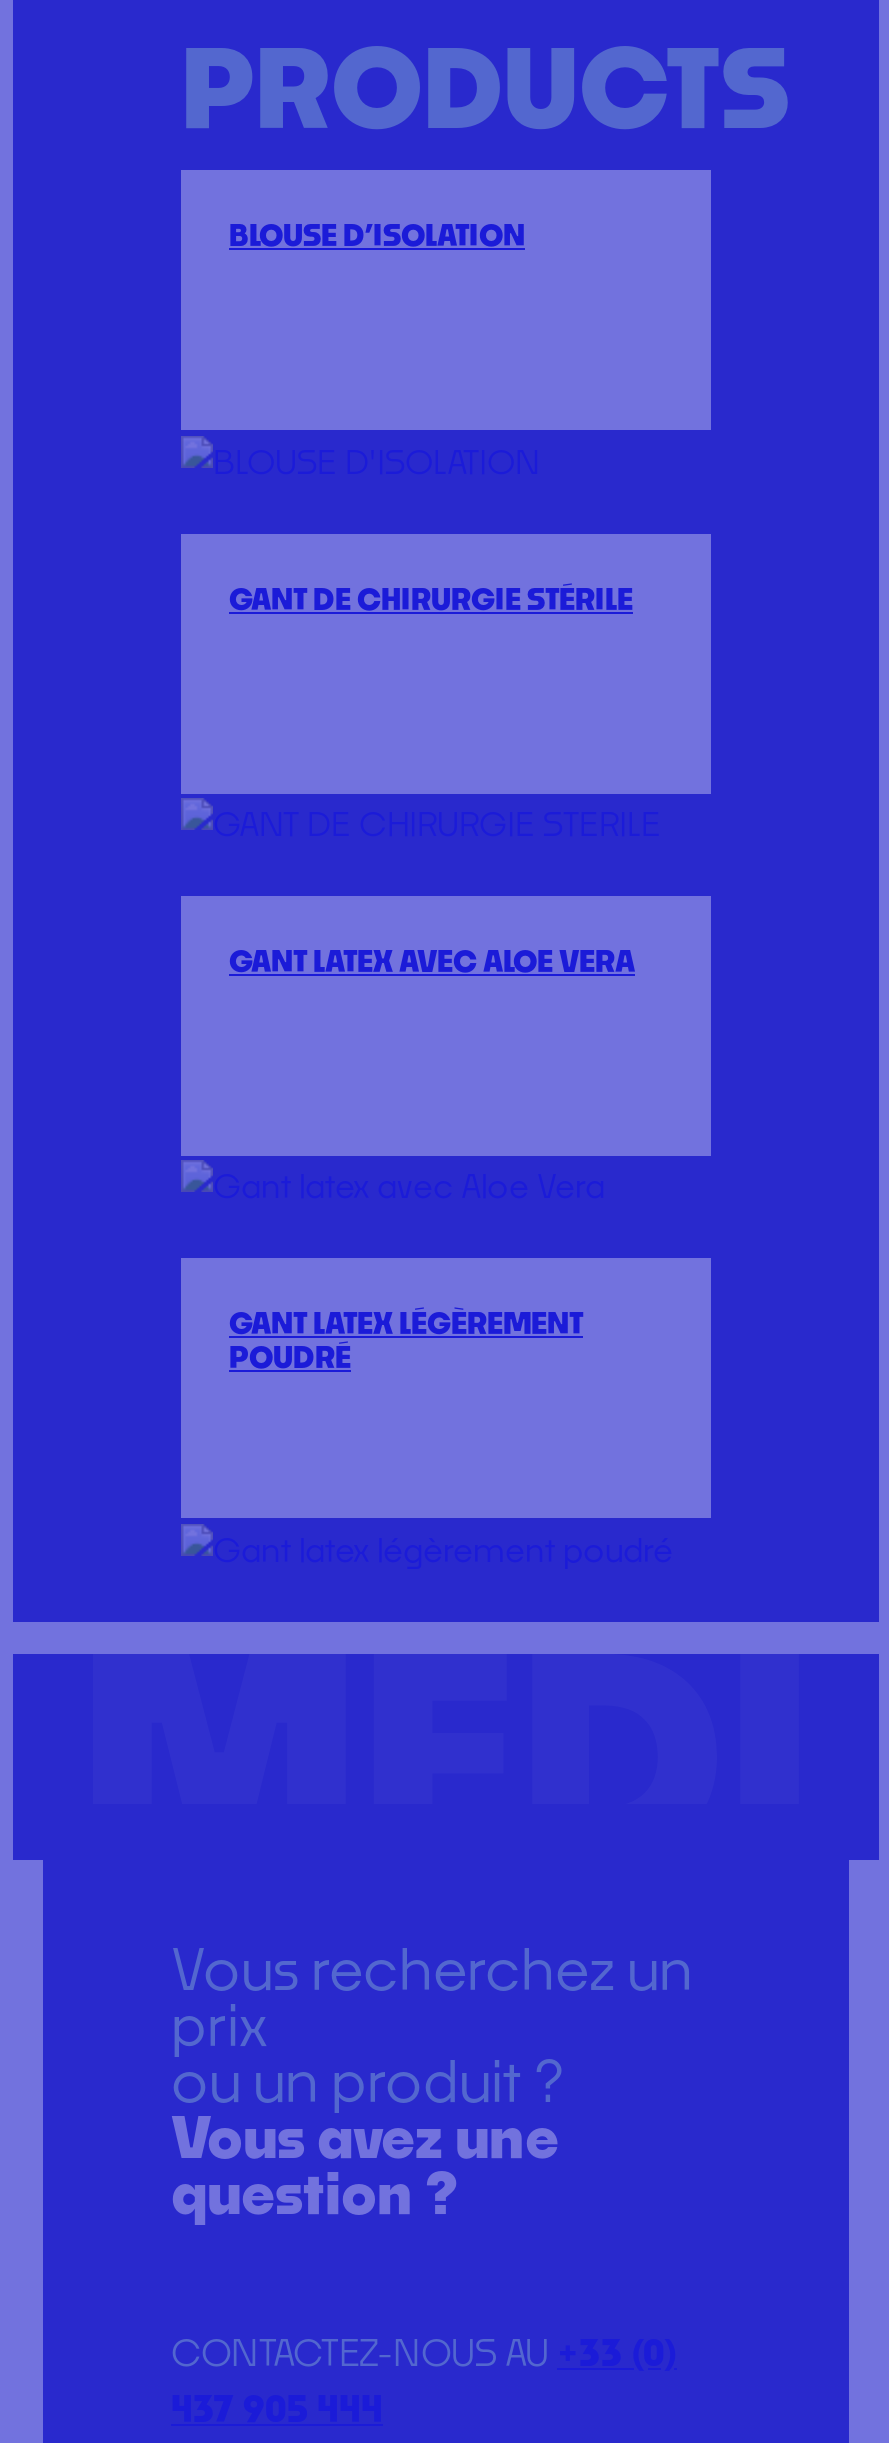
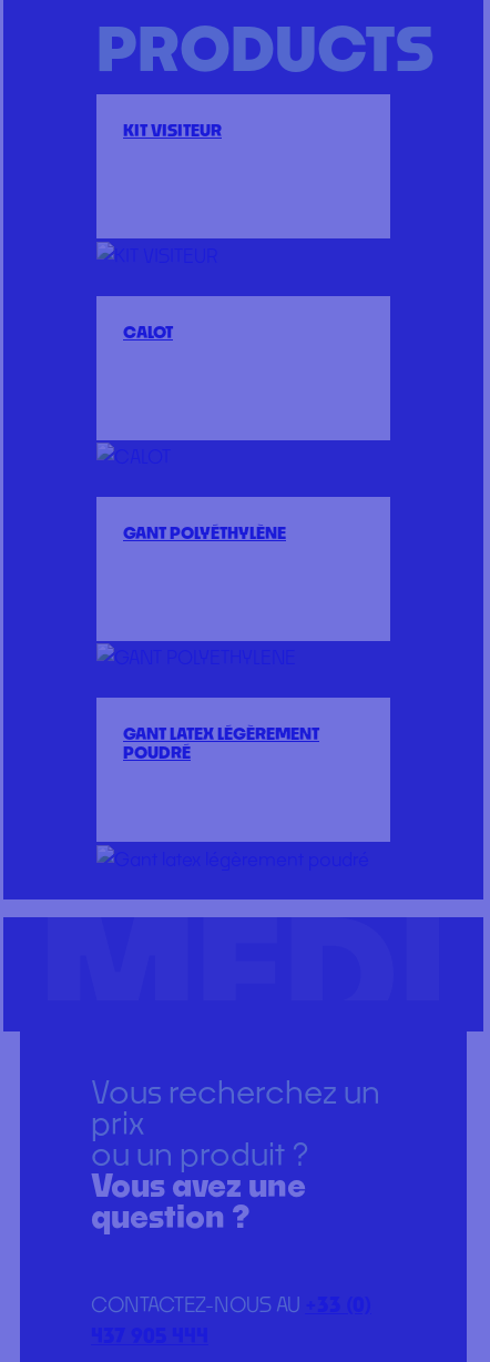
- BLOUSE D’ISOLATION
+ KIT VISITEUR

- GANT DE CHIRURGIE STÉRILE
+ CALOT

- GANT LATEX AVEC ALOE VERA
+ GANT POLYÉTHYLÈNE
